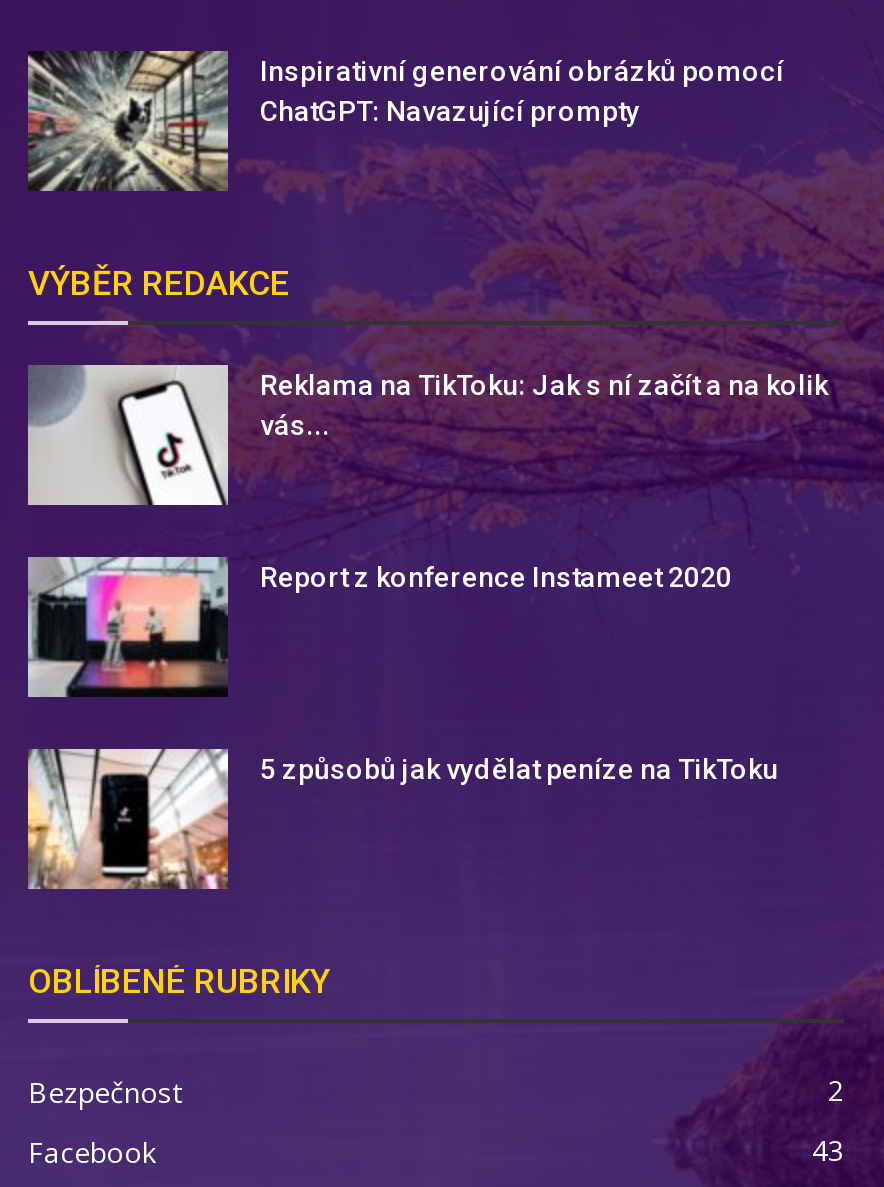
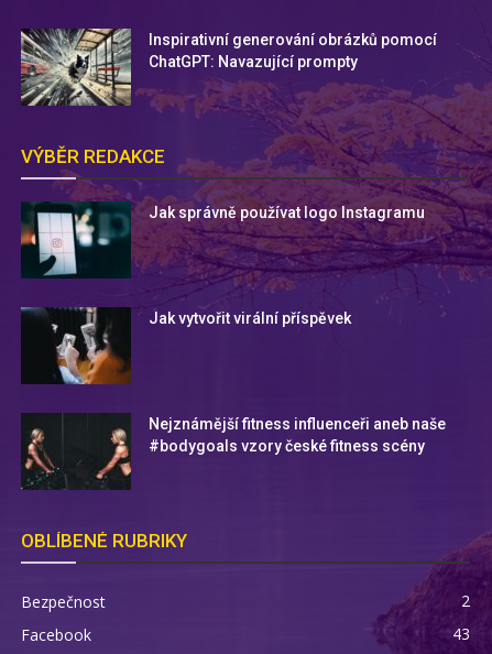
- [image]
- Reklama na TikToku: Jak s ní začít a na kolik
- vás...
+ [image]
+ Jak správně používat logo Instagramu

- [image]
- Report z konference Instameet 2020
+ [image]
+ Jak vytvořit virální příspěvek

- [image]
- 5 způsobů jak vydělat peníze na TikToku
+ [image]
+ Nejznámější fitness influenceři aneb naše
+ #bodygoals vzory české fitness scény
